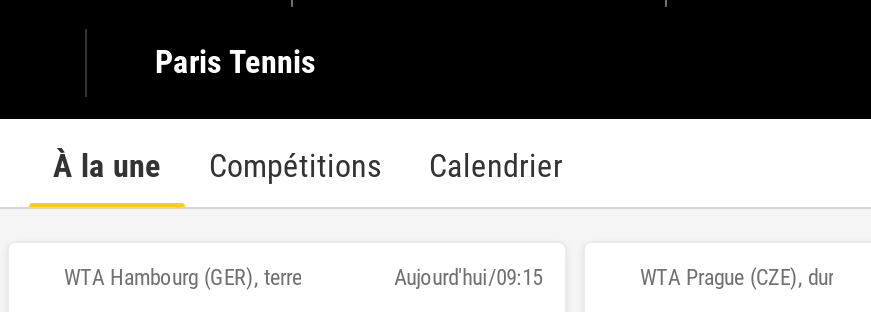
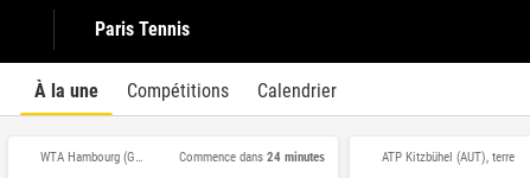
- Aujourd'hui/09:15
+ Commence dans 24 minutes

- WTA Prague (CZE), dur
+ ATP Kitzbühel (AUT), terre
